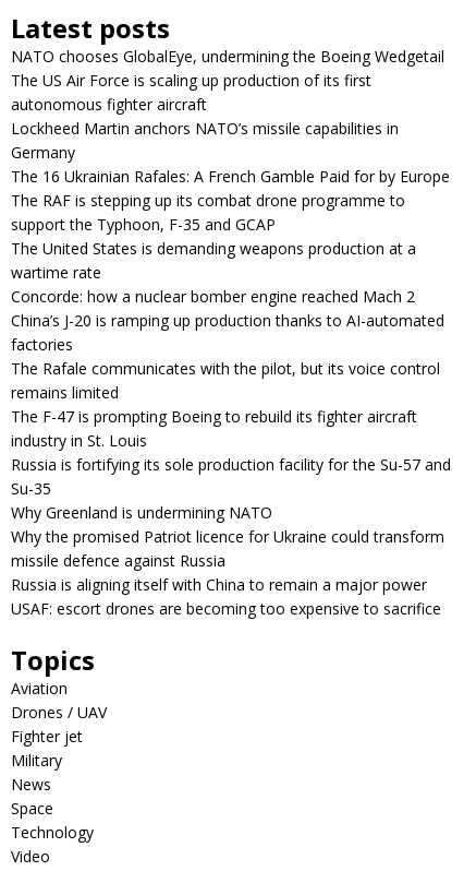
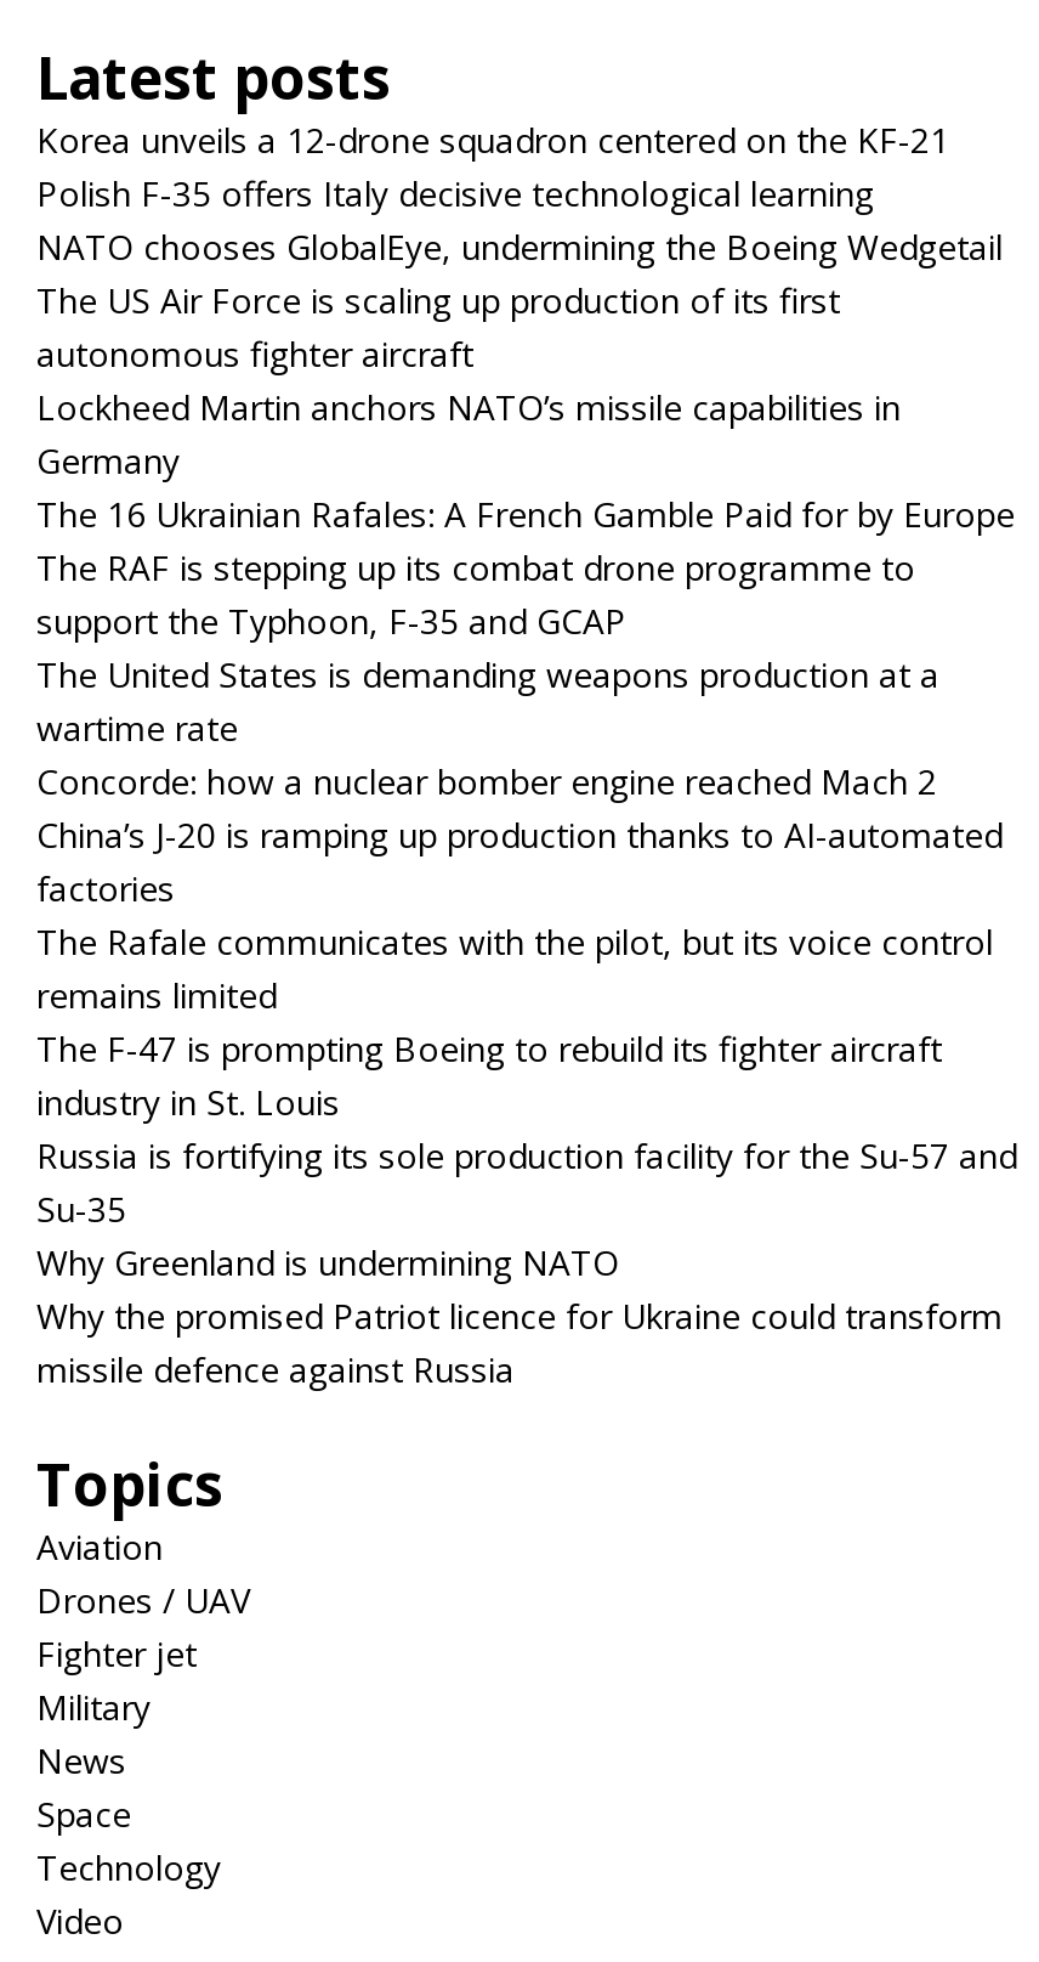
+ Korea unveils a 12-drone squadron centered on the KF-21
+ Polish F-35 offers Italy decisive technological learning

moved down: NATO chooses GlobalEye, undermining the Boeing Wedgetail | The US Air Force is scaling up production of its first | autonomous fighter aircraft | ... | Why the promised Patriot licence for Ukraine could transform | missile defence against Russia

- Russia is aligning itself with China to remain a major power
- USAF: escort drones are becoming too expensive to sacrifice
